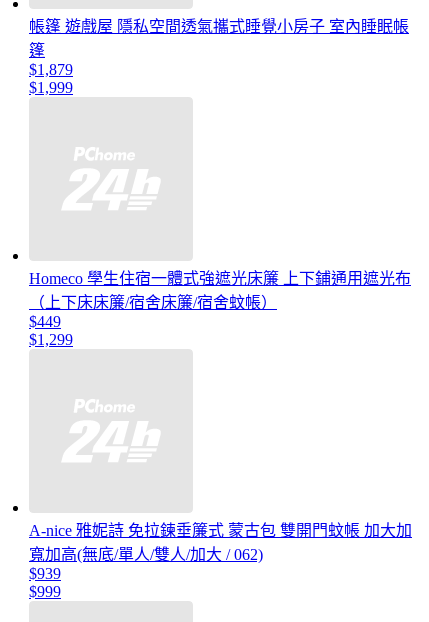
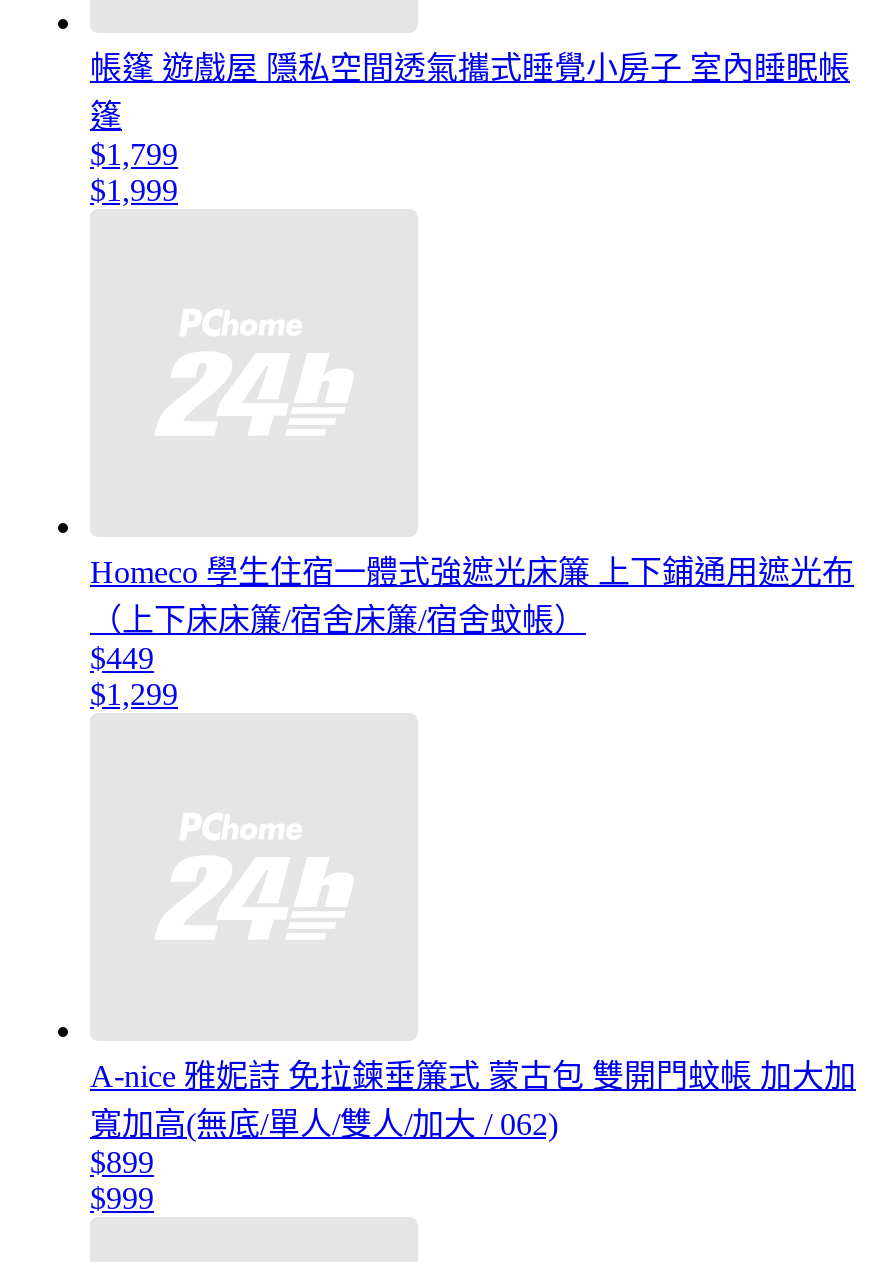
- $1,879
+ $1,799

- $939
+ $899
